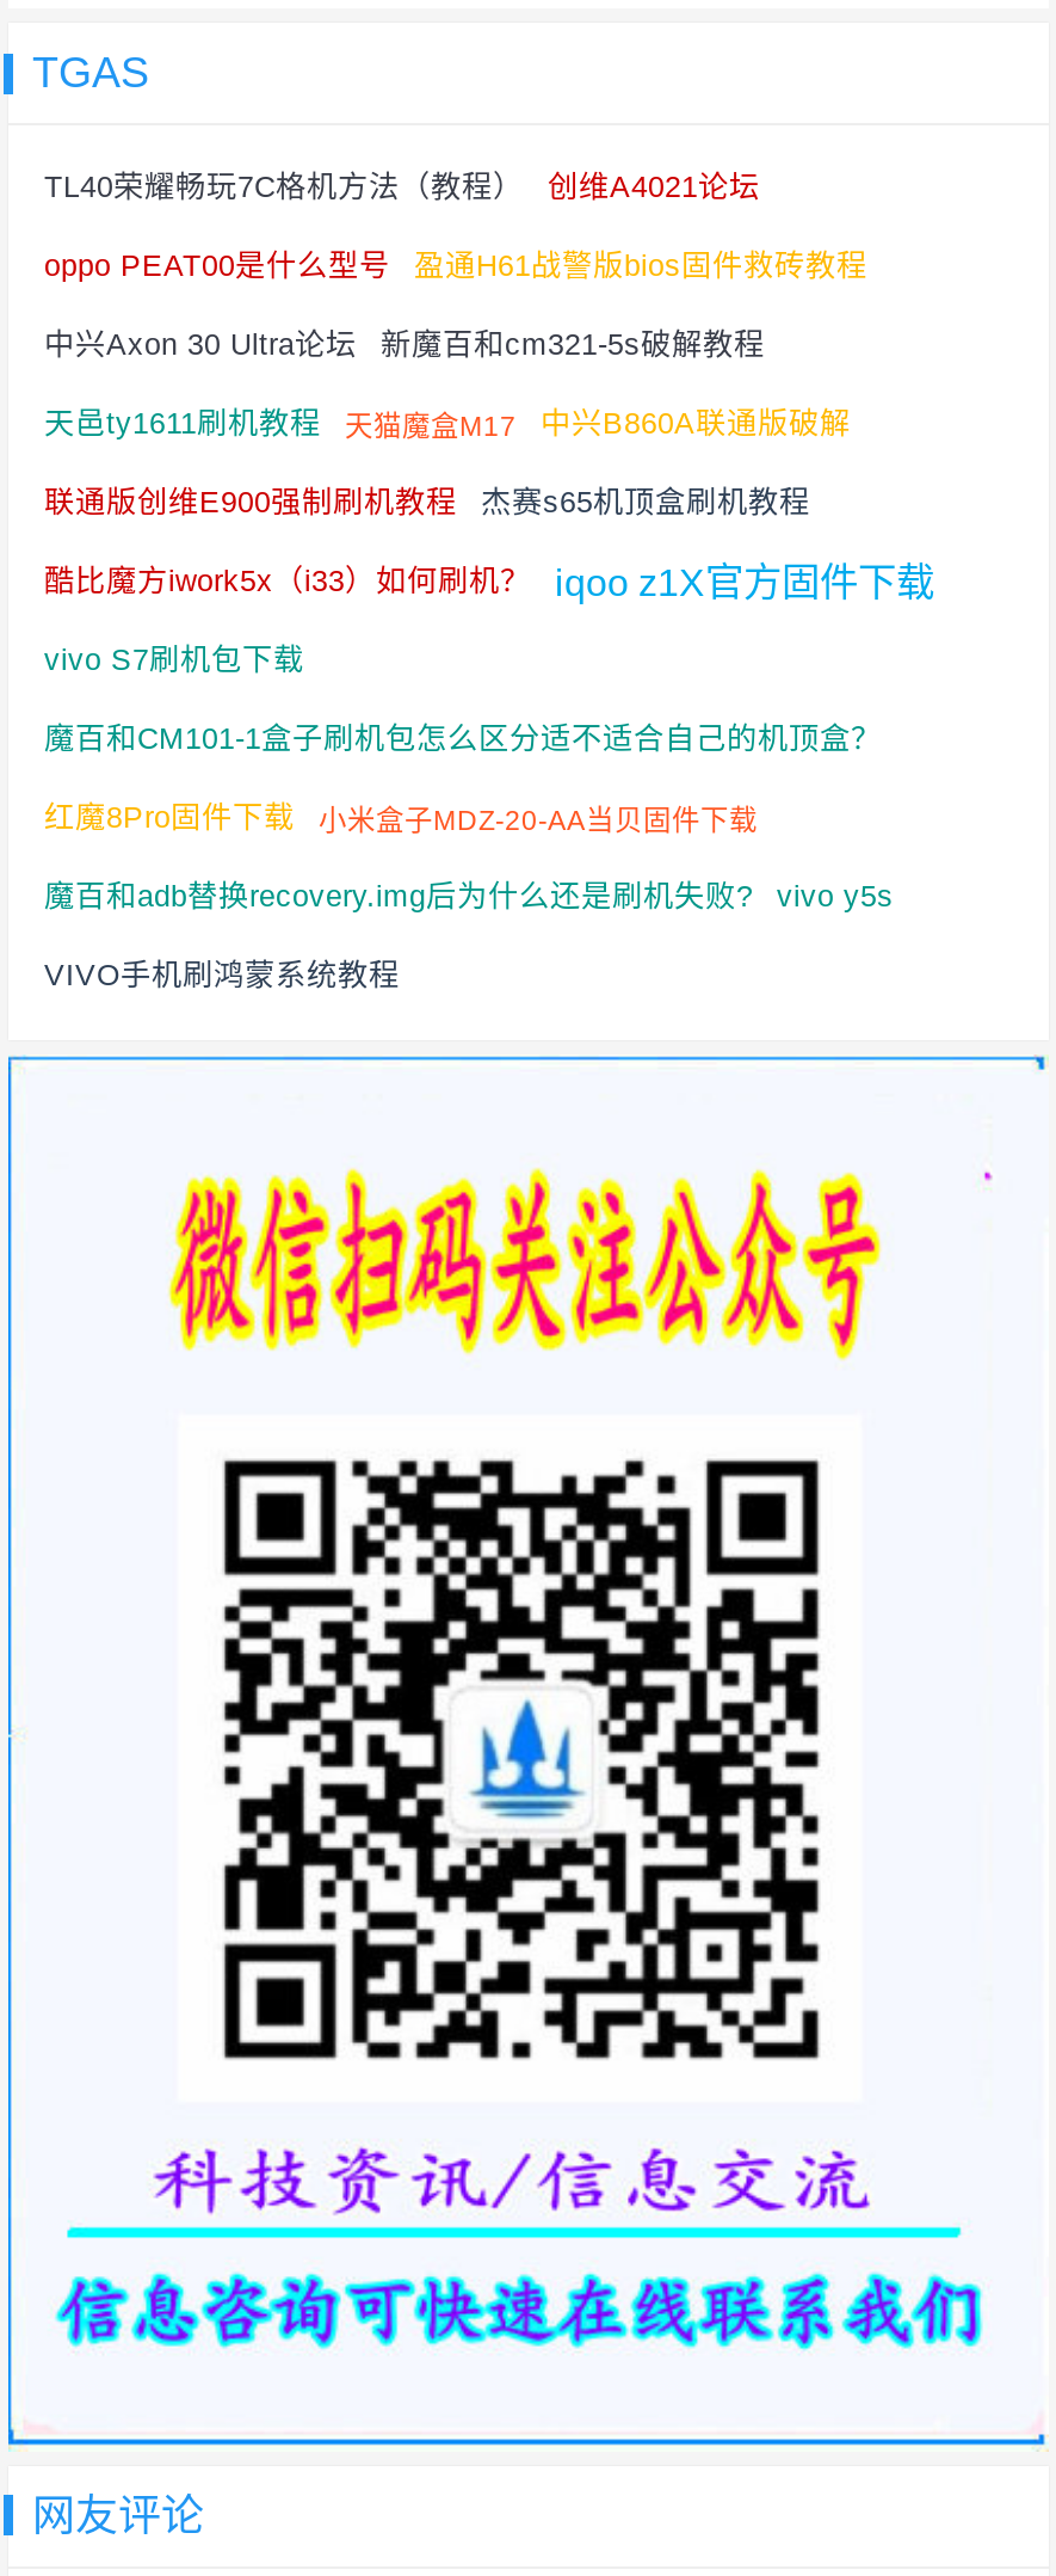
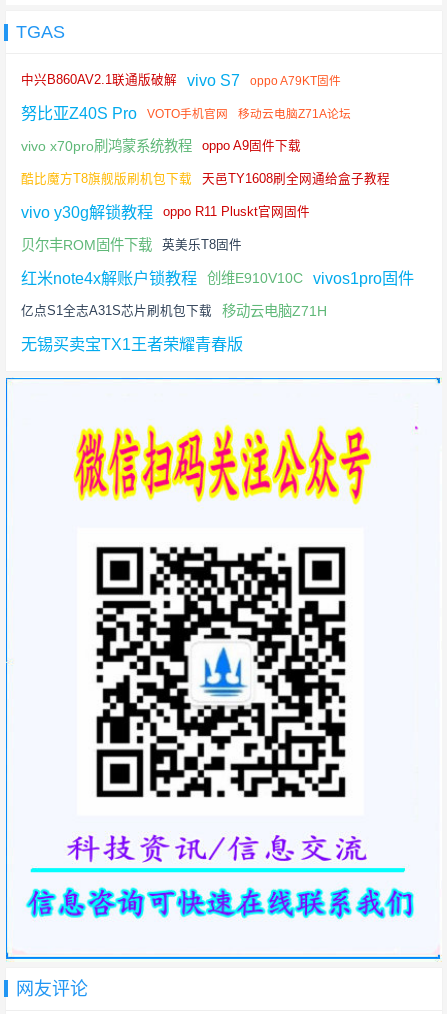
- TL40荣耀畅玩7C格机方法（教程）
- 创维A4021论坛
- oppo PEAT00是什么型号
- 盈通H61战警版bios固件救砖教程
- 中兴Axon 30 Ultra论坛
- 新魔百和cm321-5s破解教程
- 天邑ty1611刷机教程
- 天猫魔盒M17
- 中兴B860A联通版破解
- 联通版创维E900强制刷机教程
- 杰赛s65机顶盒刷机教程
- 酷比魔方iwork5x（i33）如何刷机？
- iqoo z1X官方固件下载
- vivo S7刷机包下载
- 魔百和CM101-1盒子刷机包怎么区分适不适合自己的机顶盒？
- 红魔8Pro固件下载
- 小米盒子MDZ-20-AA当贝固件下载
- 魔百和adb替换recovery.img后为什么还是刷机失败?
- vivo y5s
- VIVO手机刷鸿蒙系统教程
+ 中兴B860AV2.1联通版破解
+ vivo S7
+ oppo A79KT固件
+ 努比亚Z40S Pro
+ VOTO手机官网
+ 移动云电脑Z71A论坛
+ vivo x70pro刷鸿蒙系统教程
+ oppo A9固件下载
+ 酷比魔方T8旗舰版刷机包下载
+ 天邑TY1608刷全网通给盒子教程
+ vivo y30g解锁教程
+ oppo R11 Pluskt官网固件
+ 贝尔丰ROM固件下载
+ 英美乐T8固件
+ 红米note4x解账户锁教程
+ 创维E910V10C
+ vivos1pro固件
+ 亿点S1全志A31S芯片刷机包下载
+ 移动云电脑Z71H
+ 无锡买卖宝TX1王者荣耀青春版
